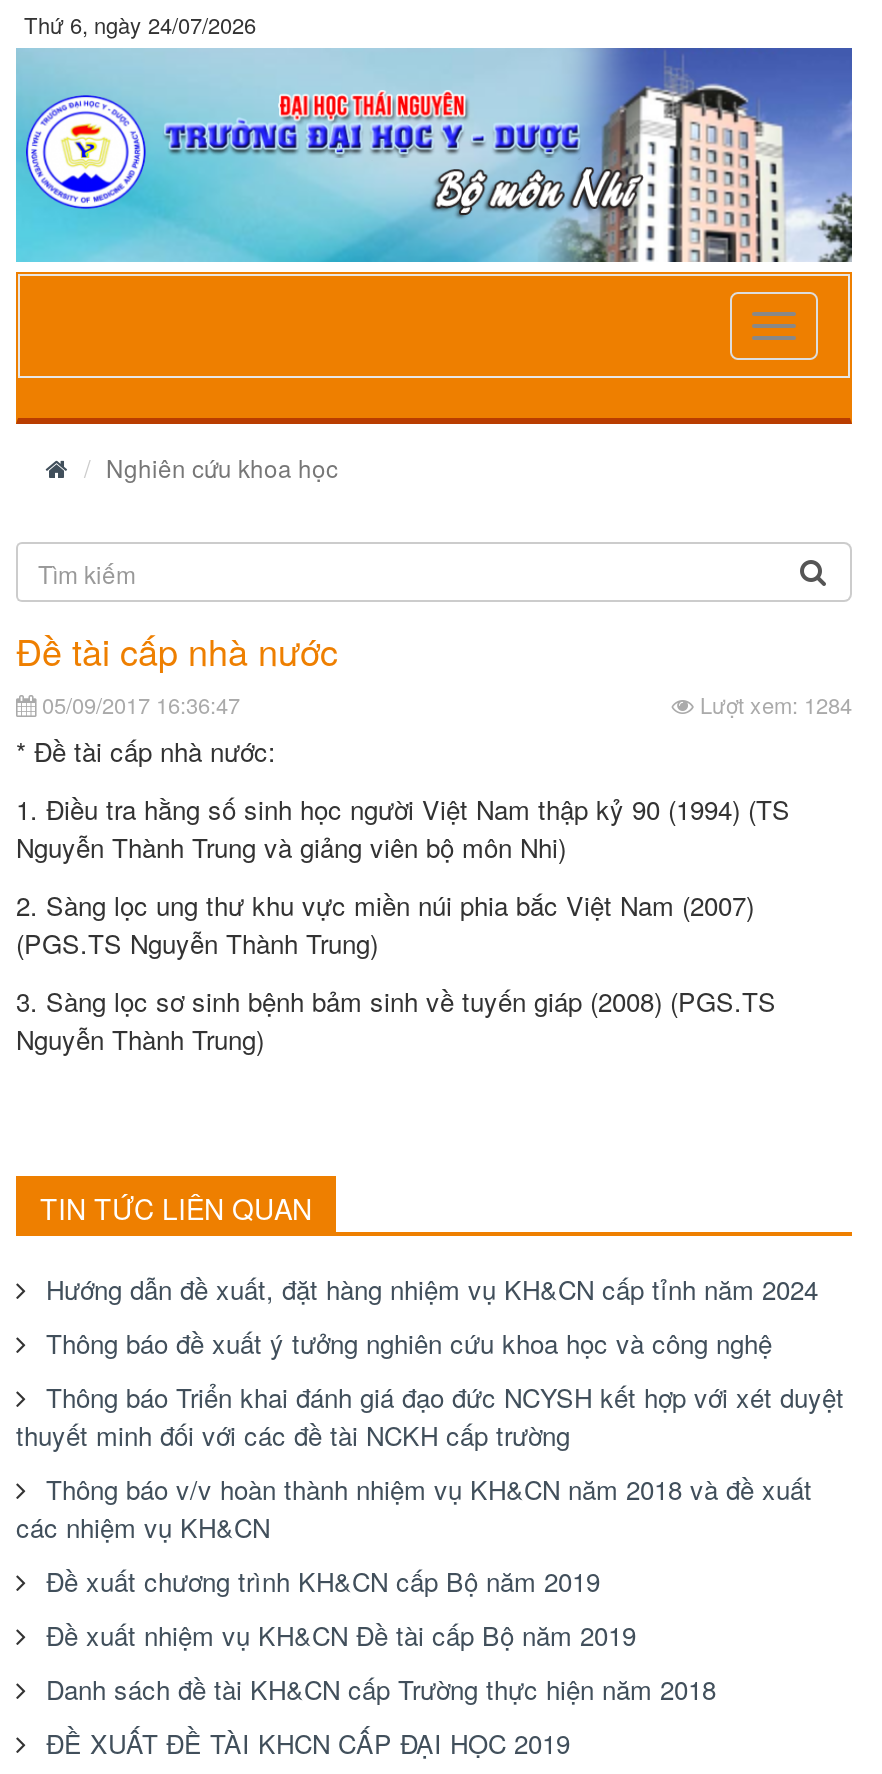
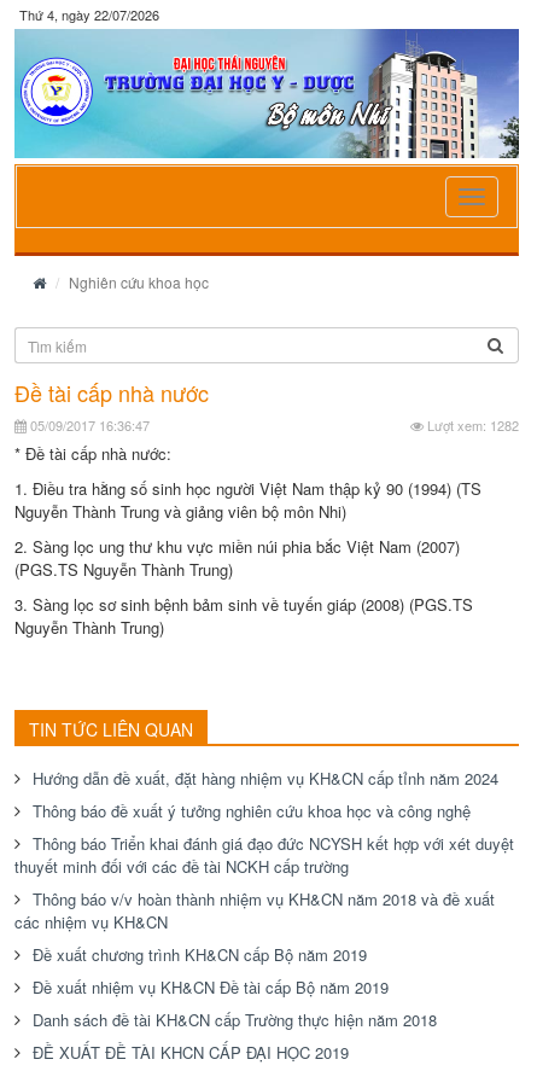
- Thứ 6, ngày 24/07/2026
+ Thứ 4, ngày 22/07/2026

- Lượt xem: 1284
+ Lượt xem: 1282
